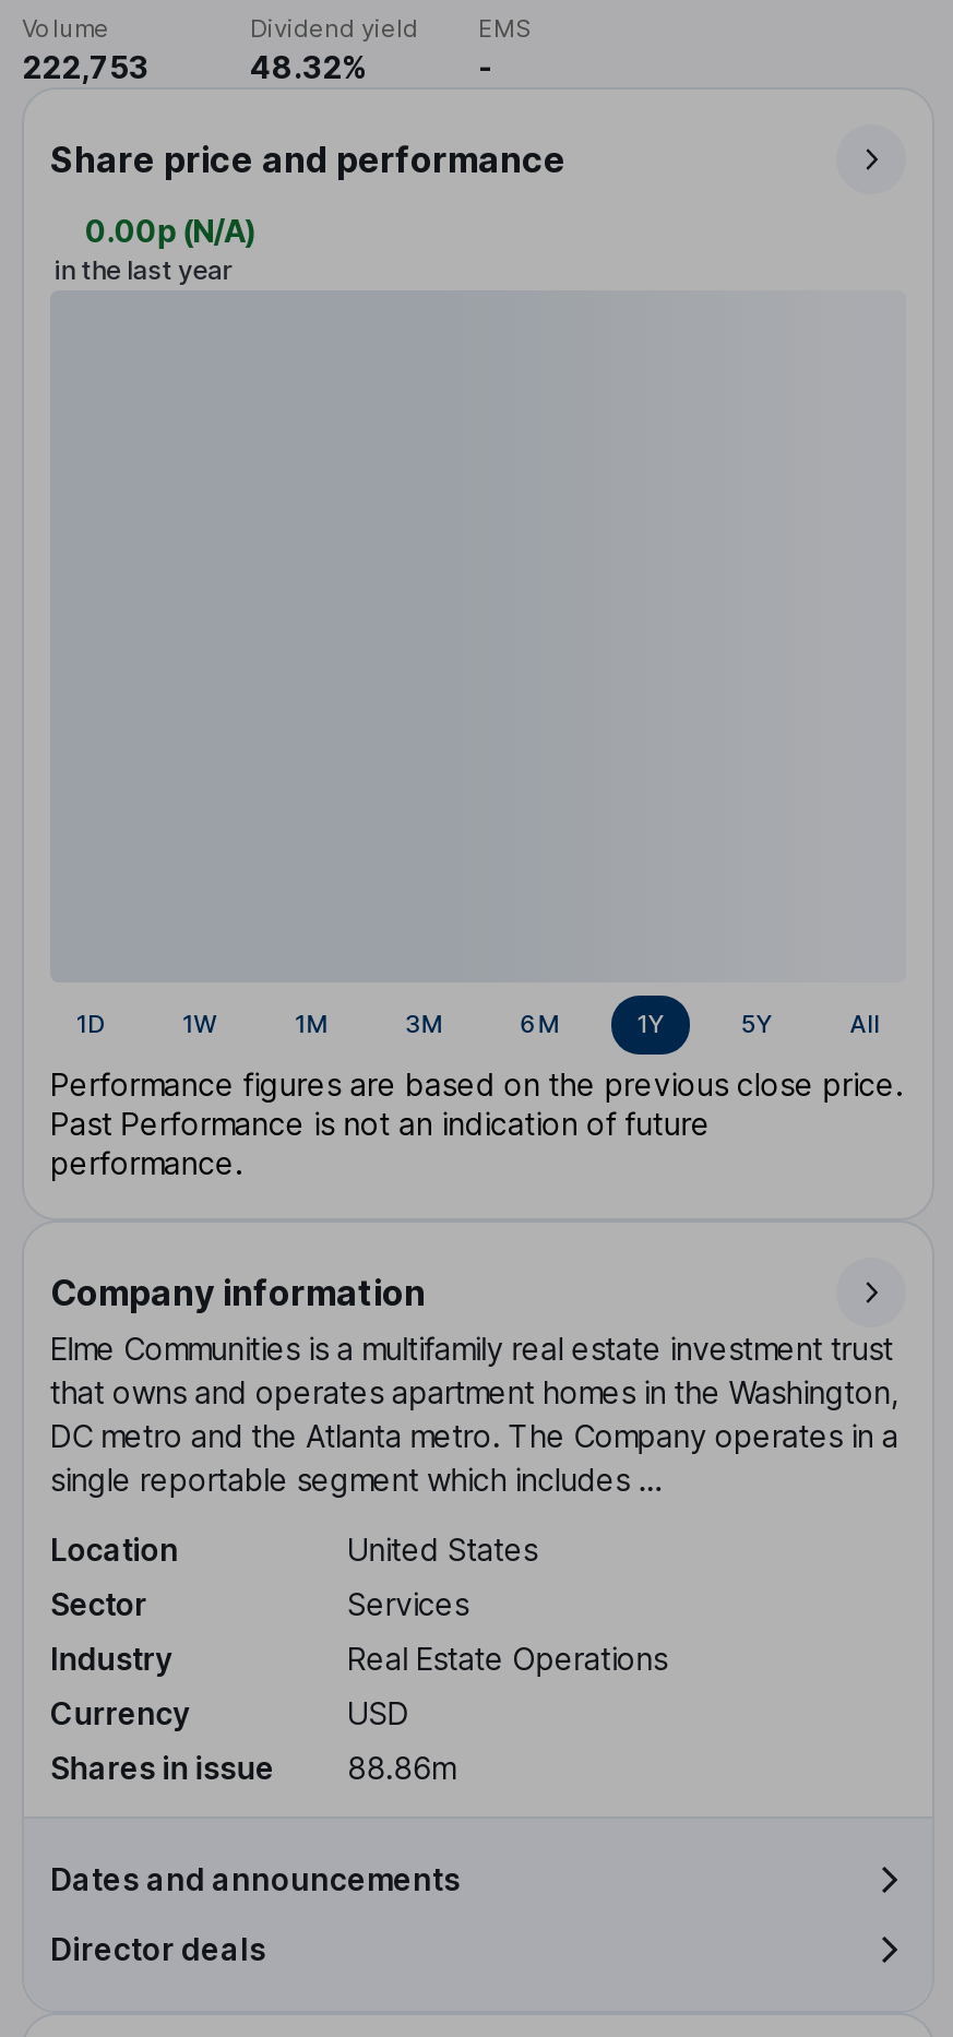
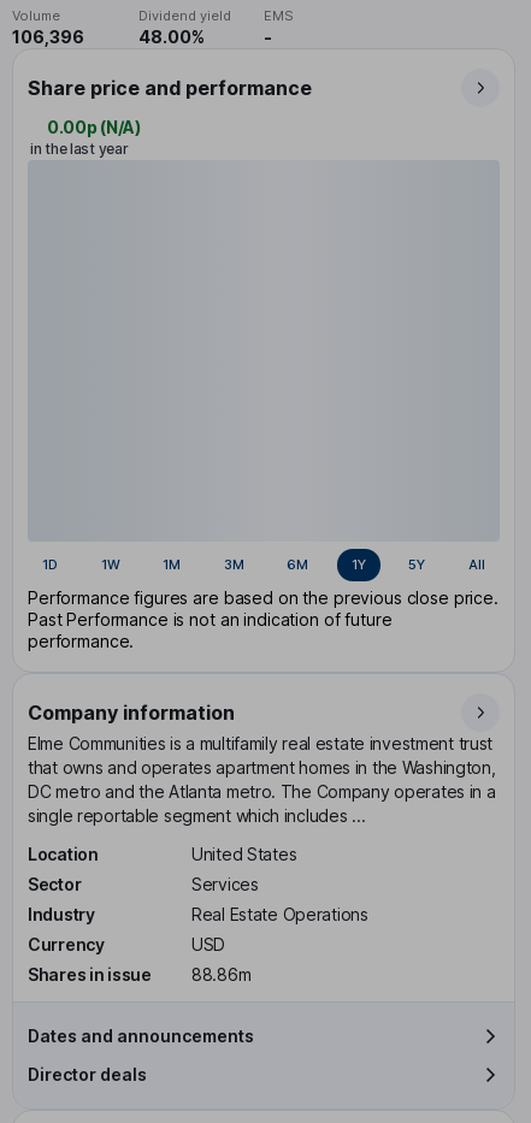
- 222,753
+ 106,396

- 48.32%
+ 48.00%
